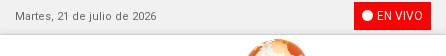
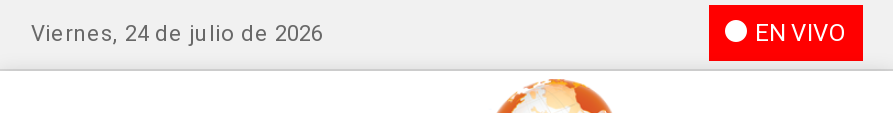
- Martes, 21 de julio de 2026
+ Viernes, 24 de julio de 2026
